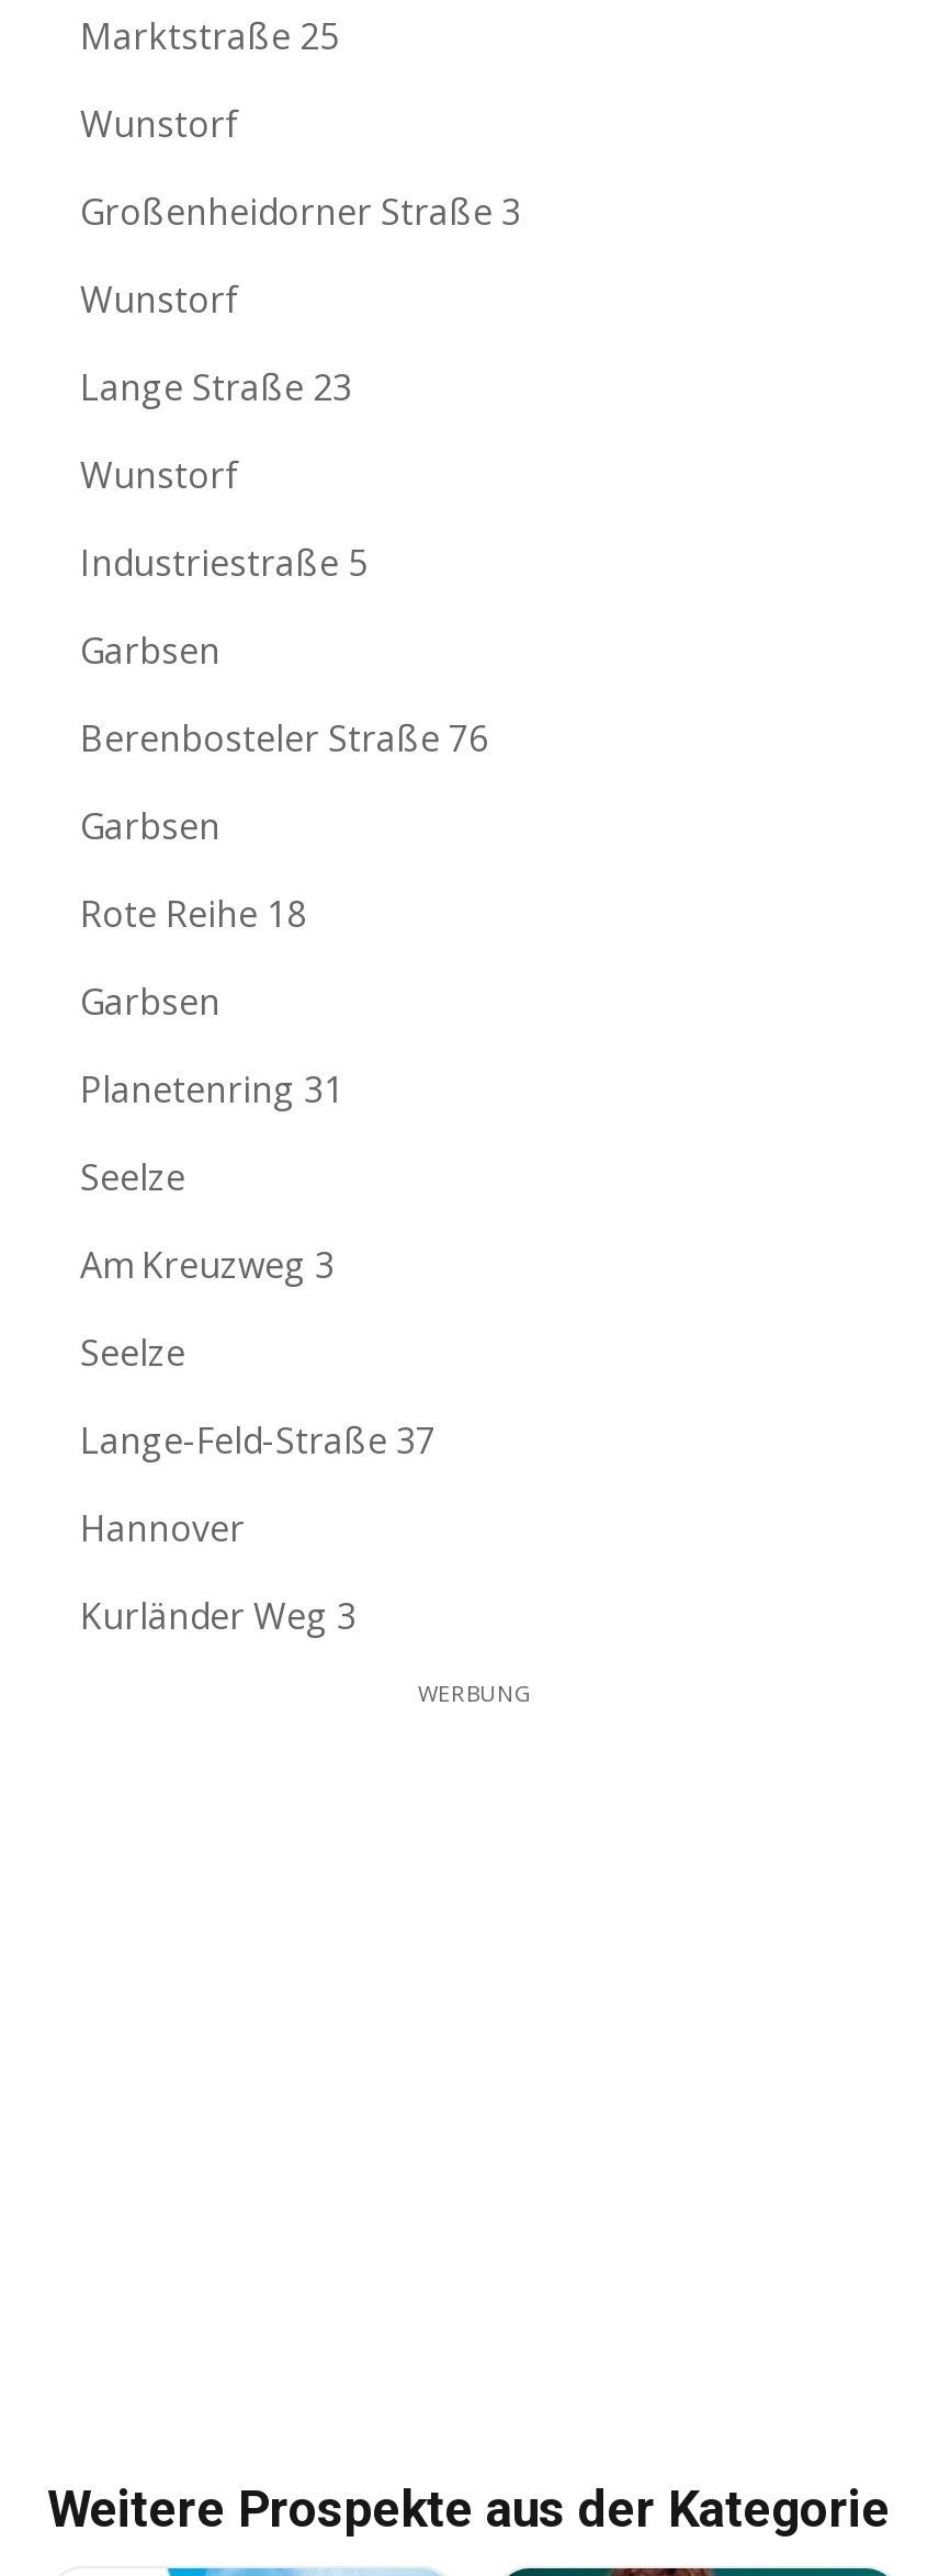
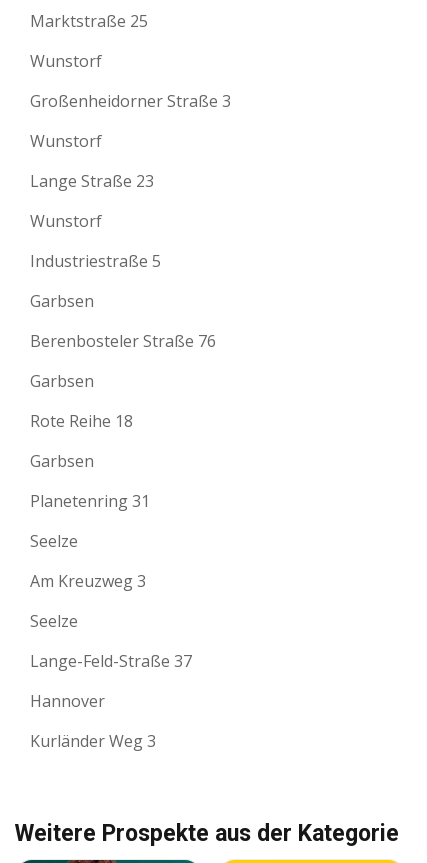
- WERBUNG
